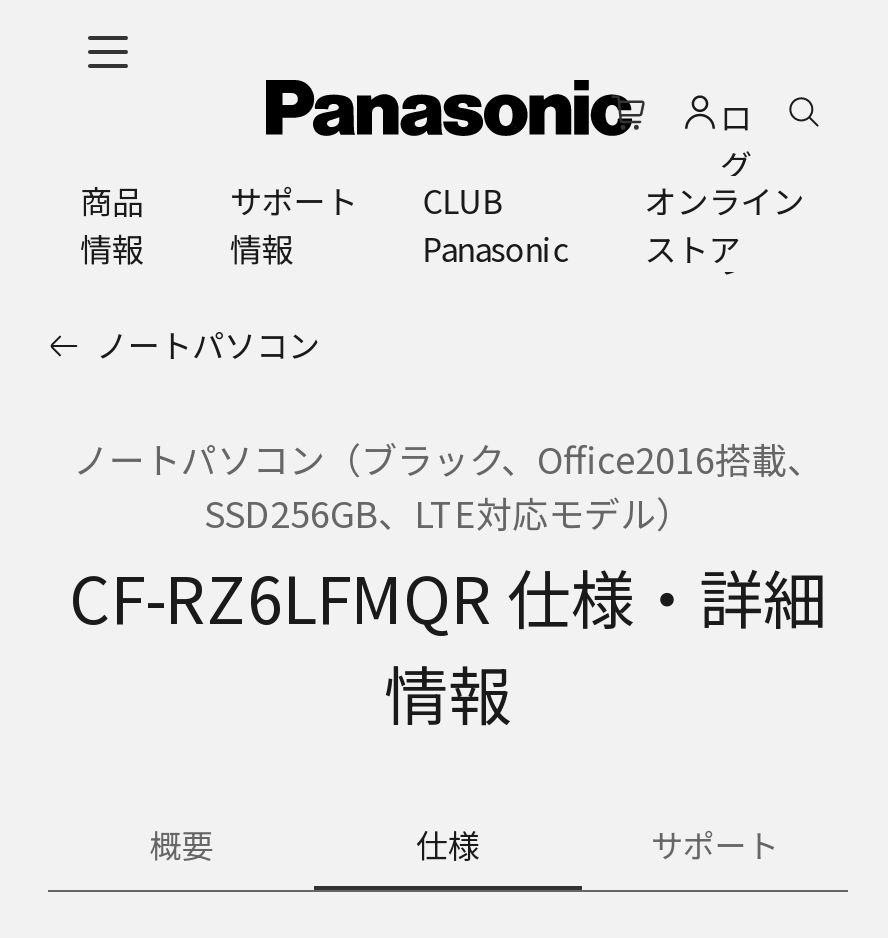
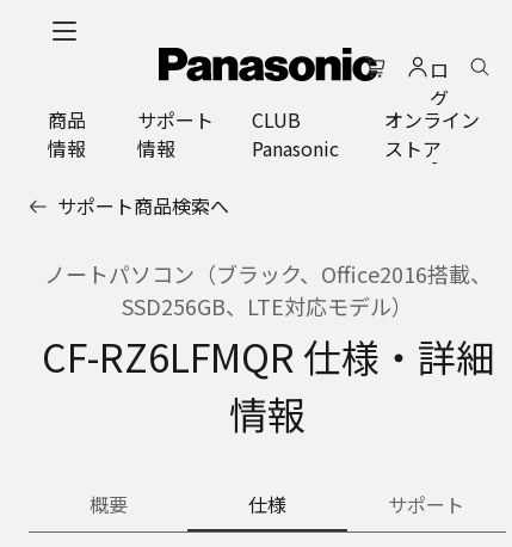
- ノートパソコン
+ サポート商品検索へ
